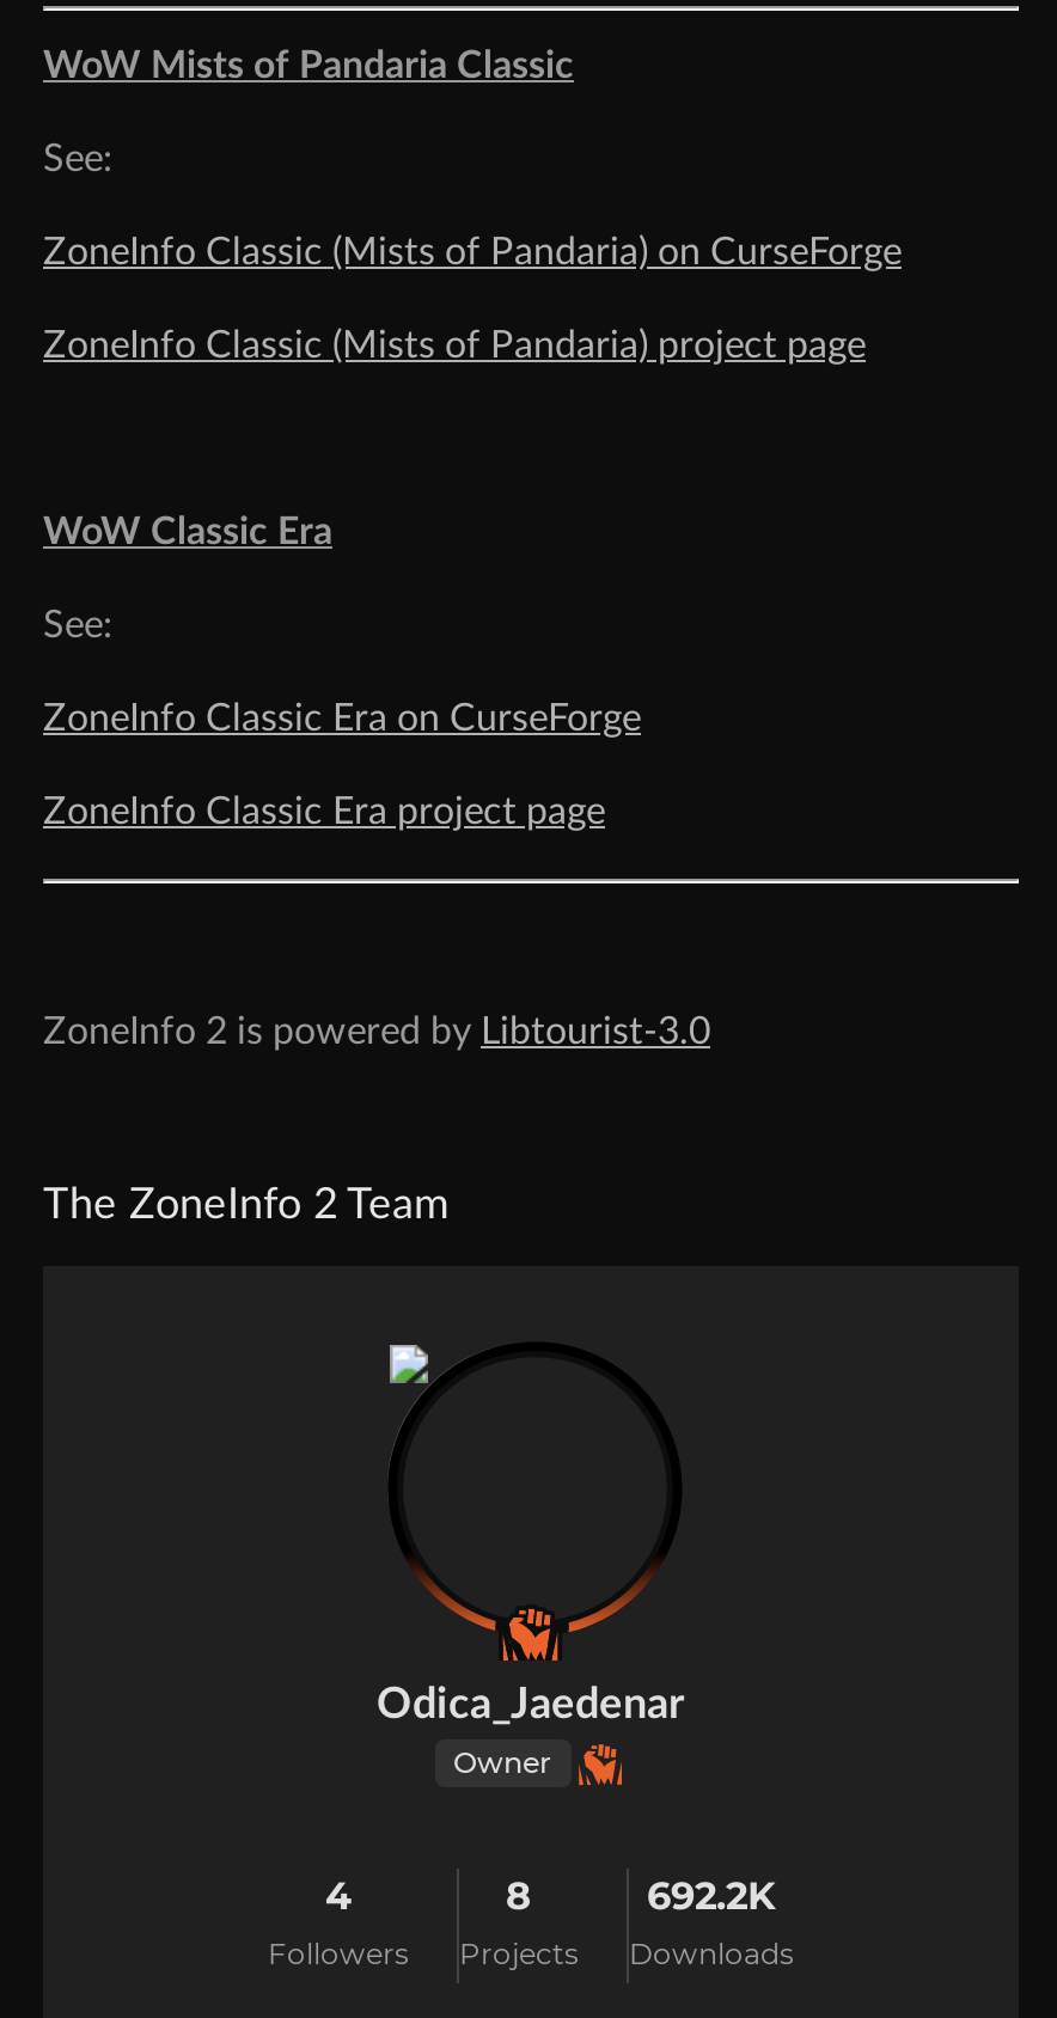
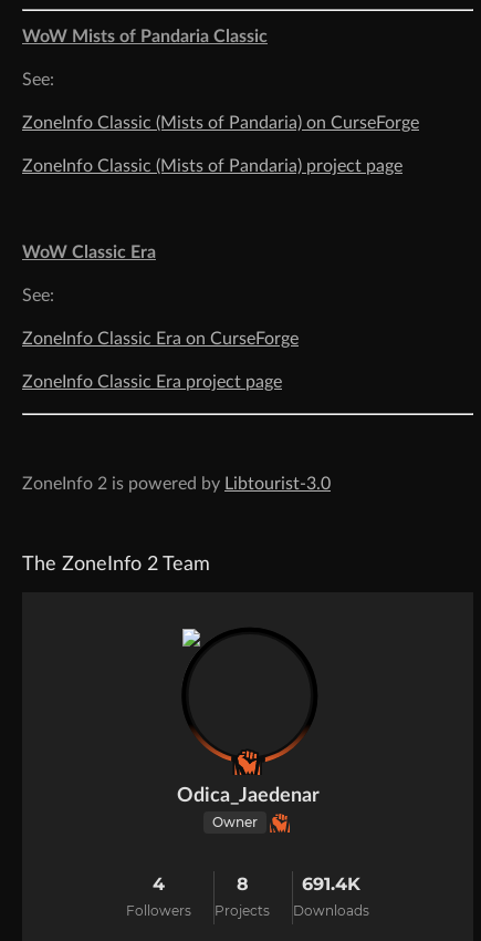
- 692.2K
+ 691.4K
